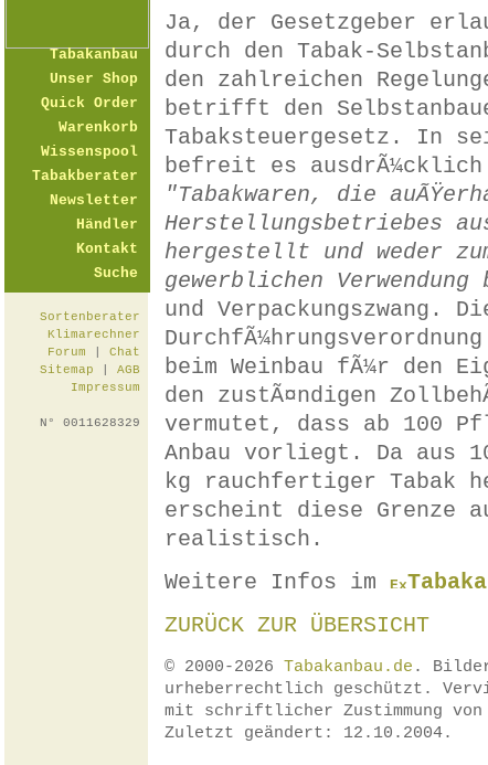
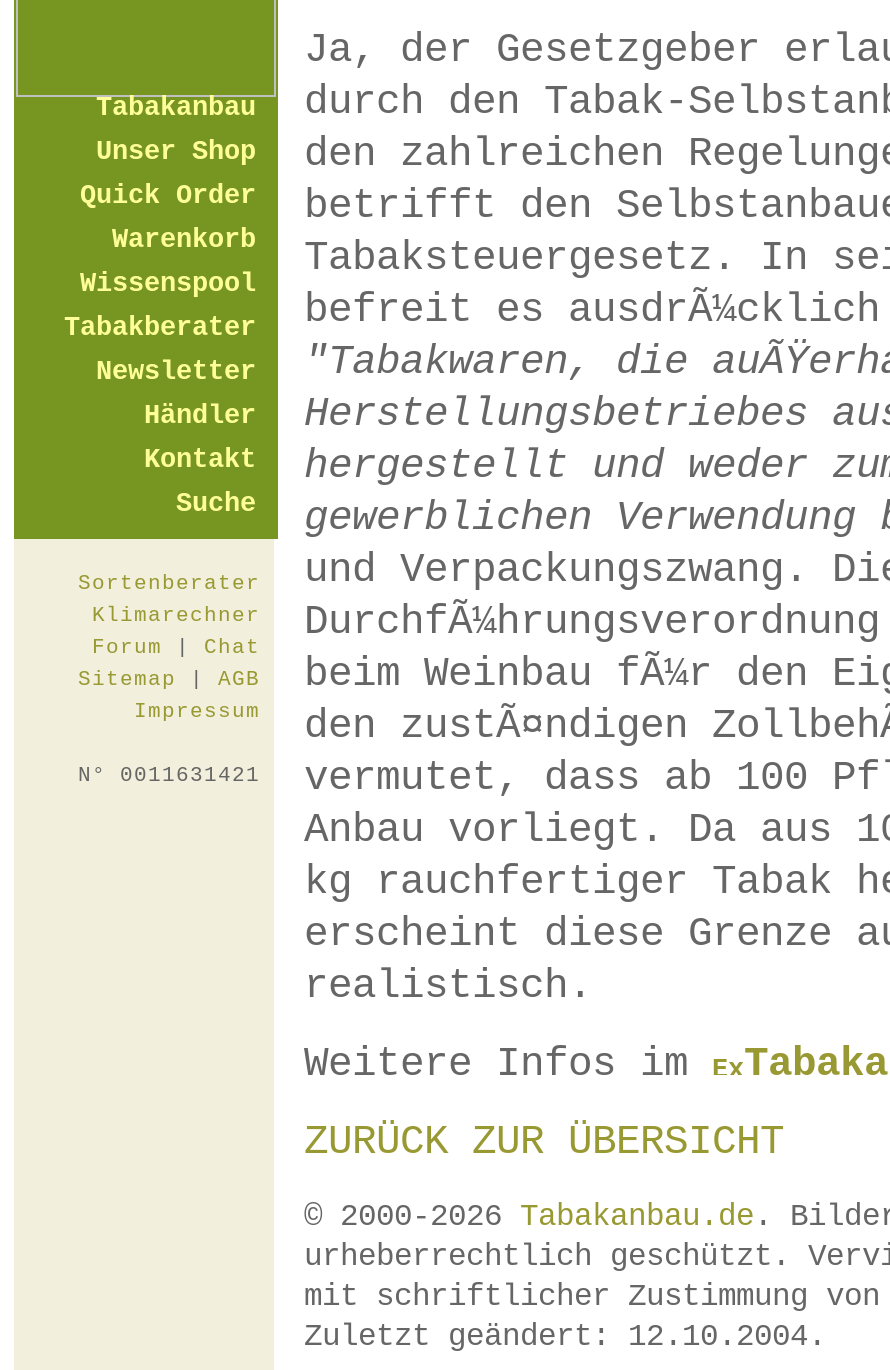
- N° 0011628329
+ N° 0011631421
